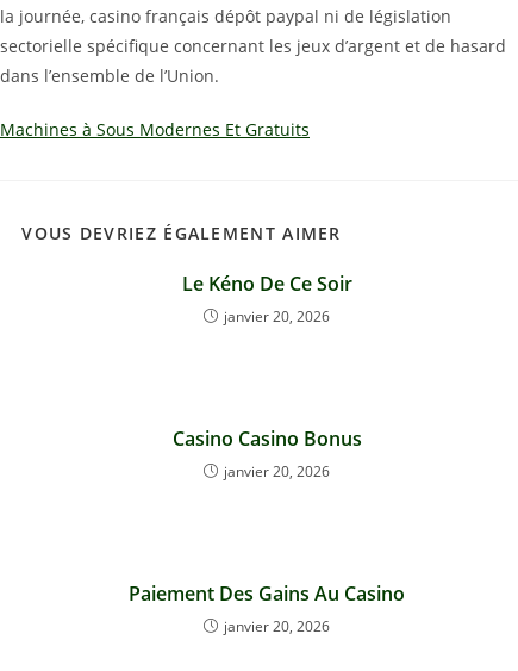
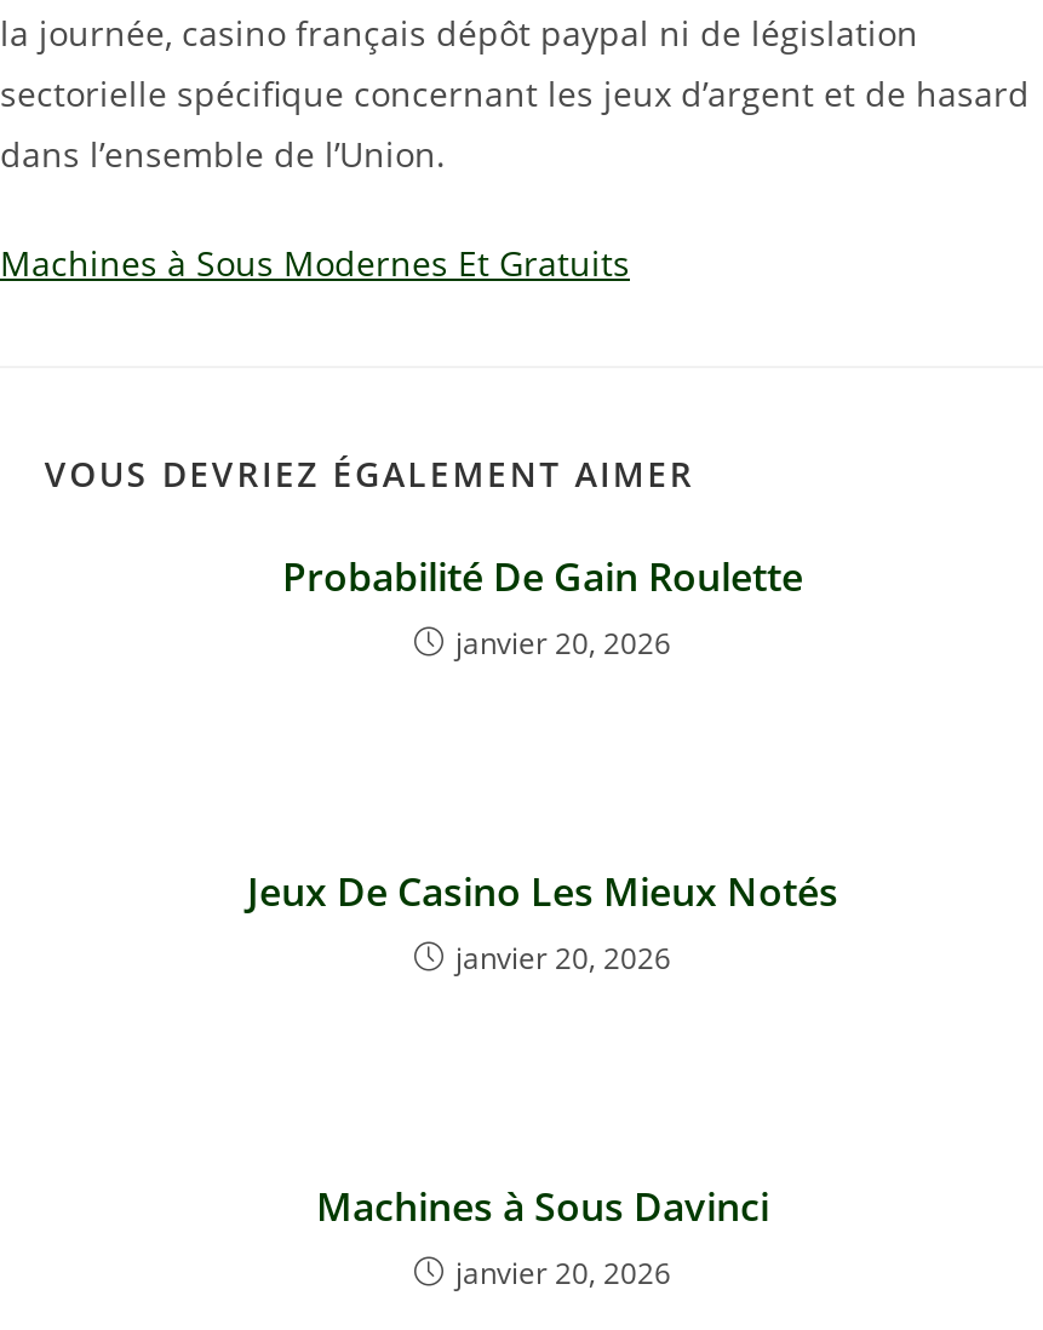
- Le Kéno De Ce Soir
+ Probabilité De Gain Roulette

- Casino Casino Bonus
+ Jeux De Casino Les Mieux Notés

- Paiement Des Gains Au Casino
+ Machines à Sous Davinci
